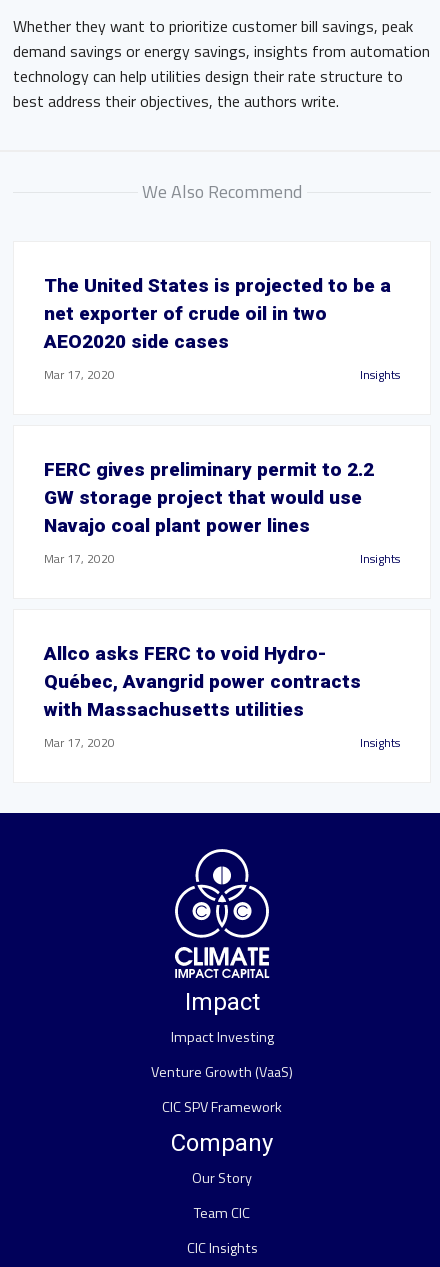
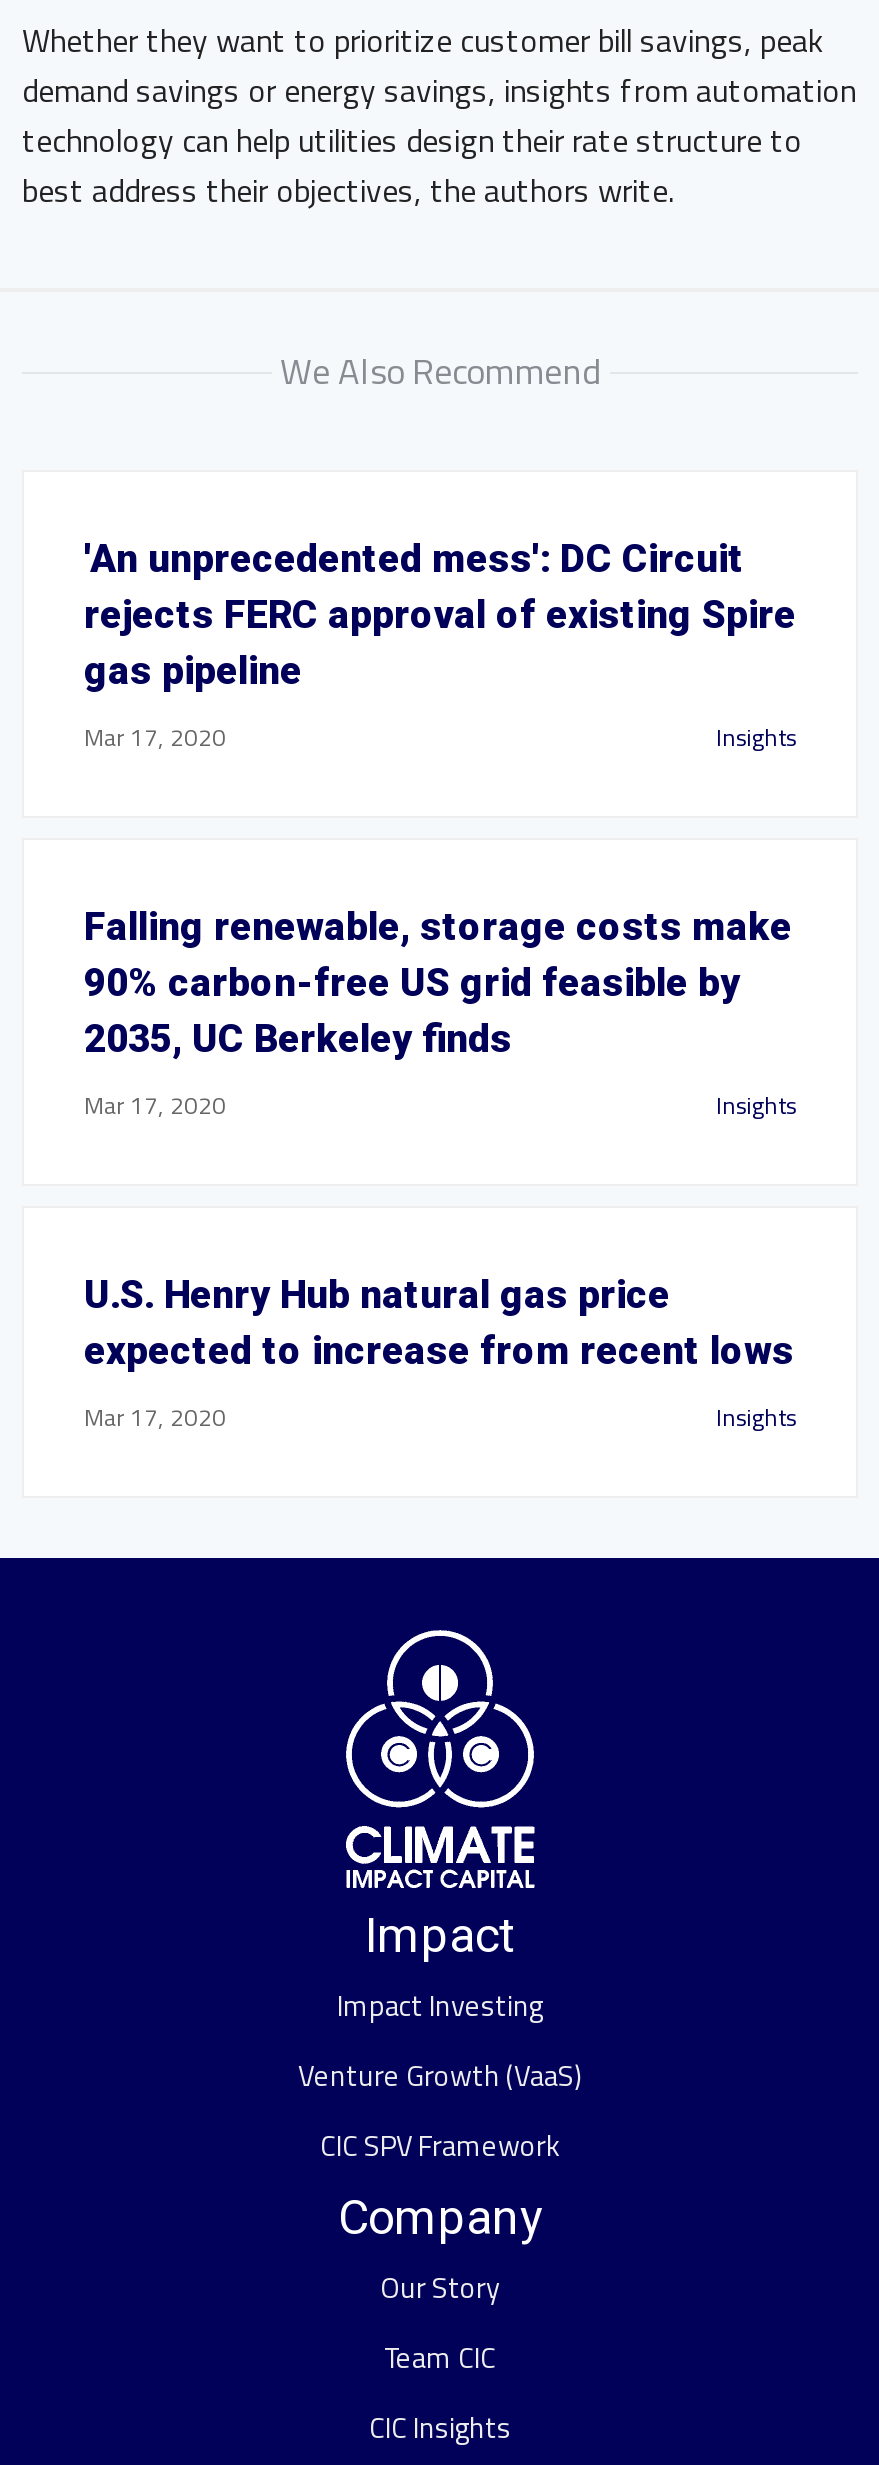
- The United States is projected to be a
- net exporter of crude oil in two
- AEO2020 side cases
+ 'An unprecedented mess': DC Circuit
+ rejects FERC approval of existing Spire
+ gas pipeline

- FERC gives preliminary permit to 2.2
- GW storage project that would use
- Navajo coal plant power lines
+ Falling renewable, storage costs make
+ 90% carbon-free US grid feasible by
+ 2035, UC Berkeley finds

- Allco asks FERC to void Hydro-
- Québec, Avangrid power contracts
- with Massachusetts utilities
+ U.S. Henry Hub natural gas price
+ expected to increase from recent lows
